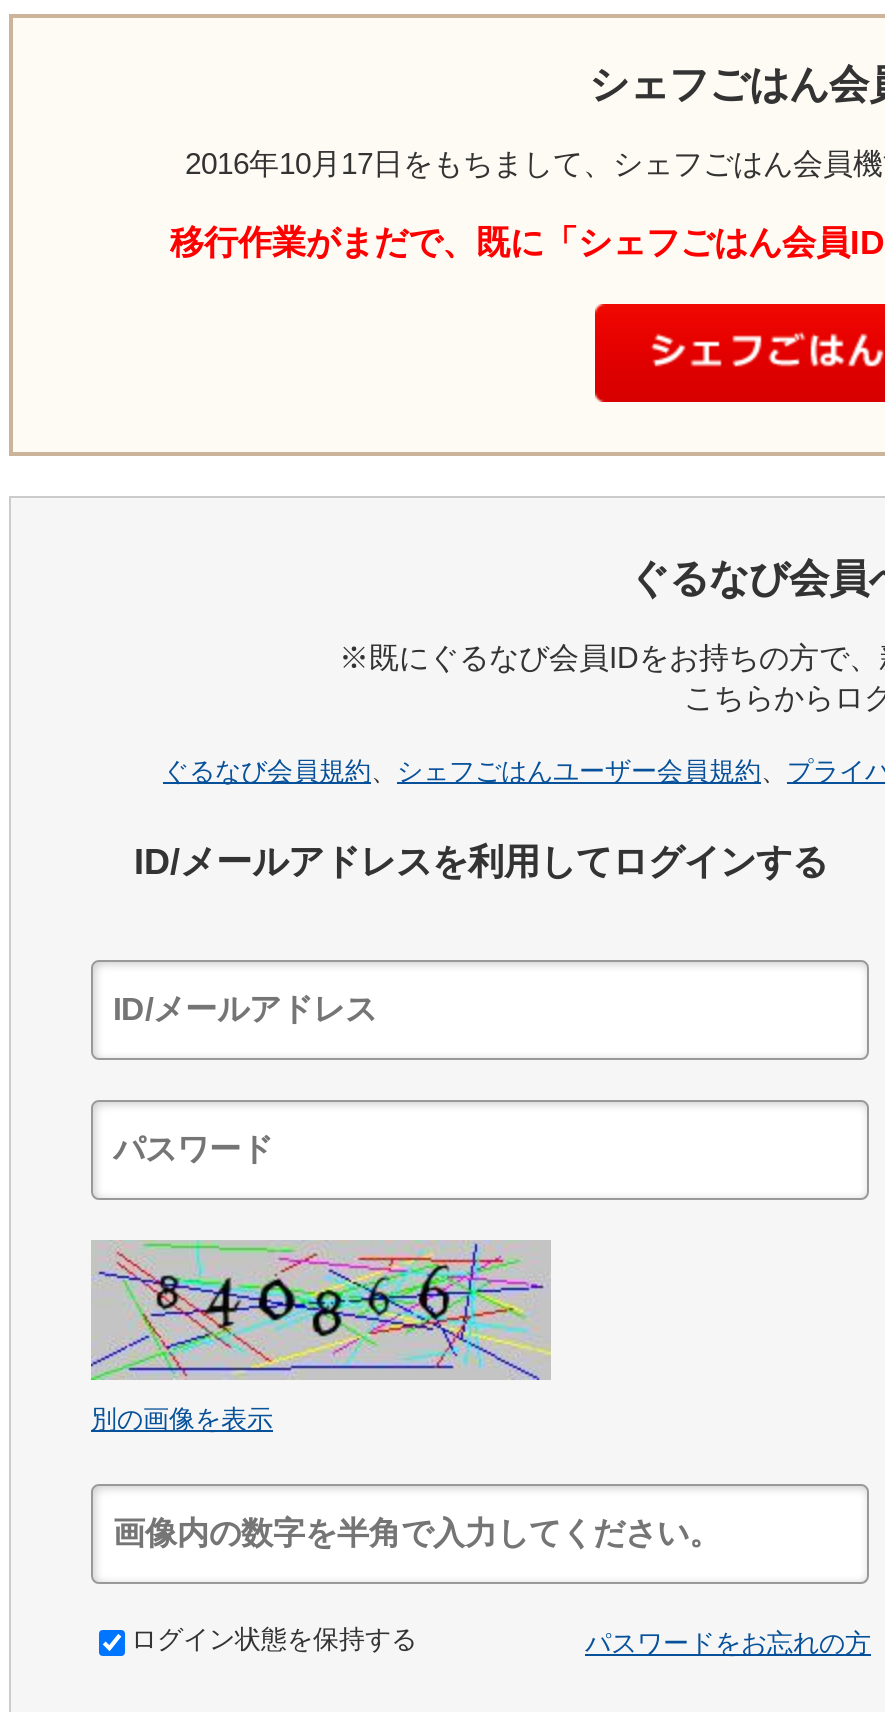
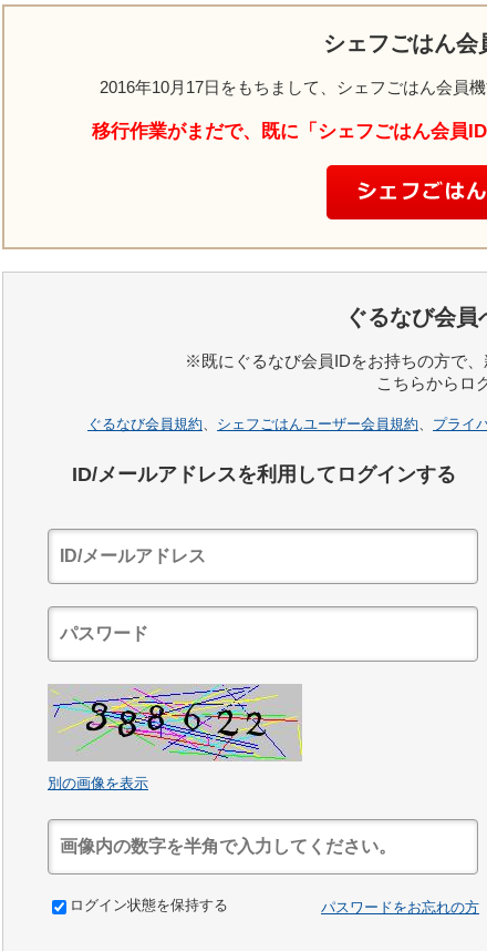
- [image]
+ [image]
